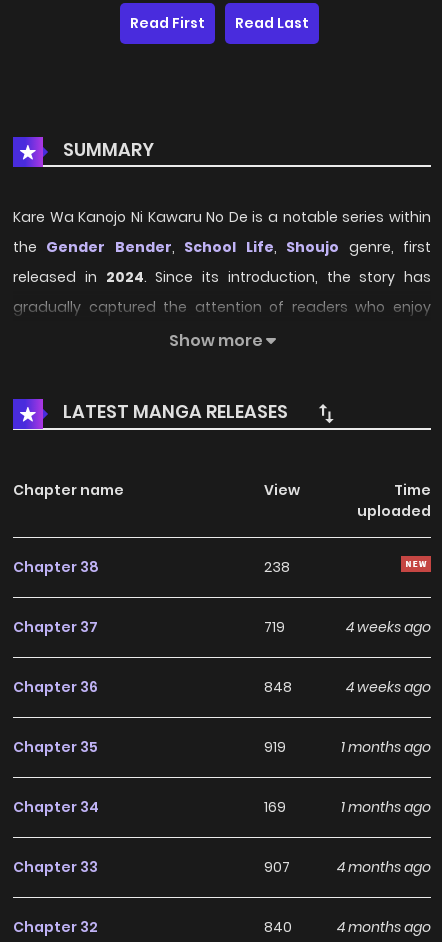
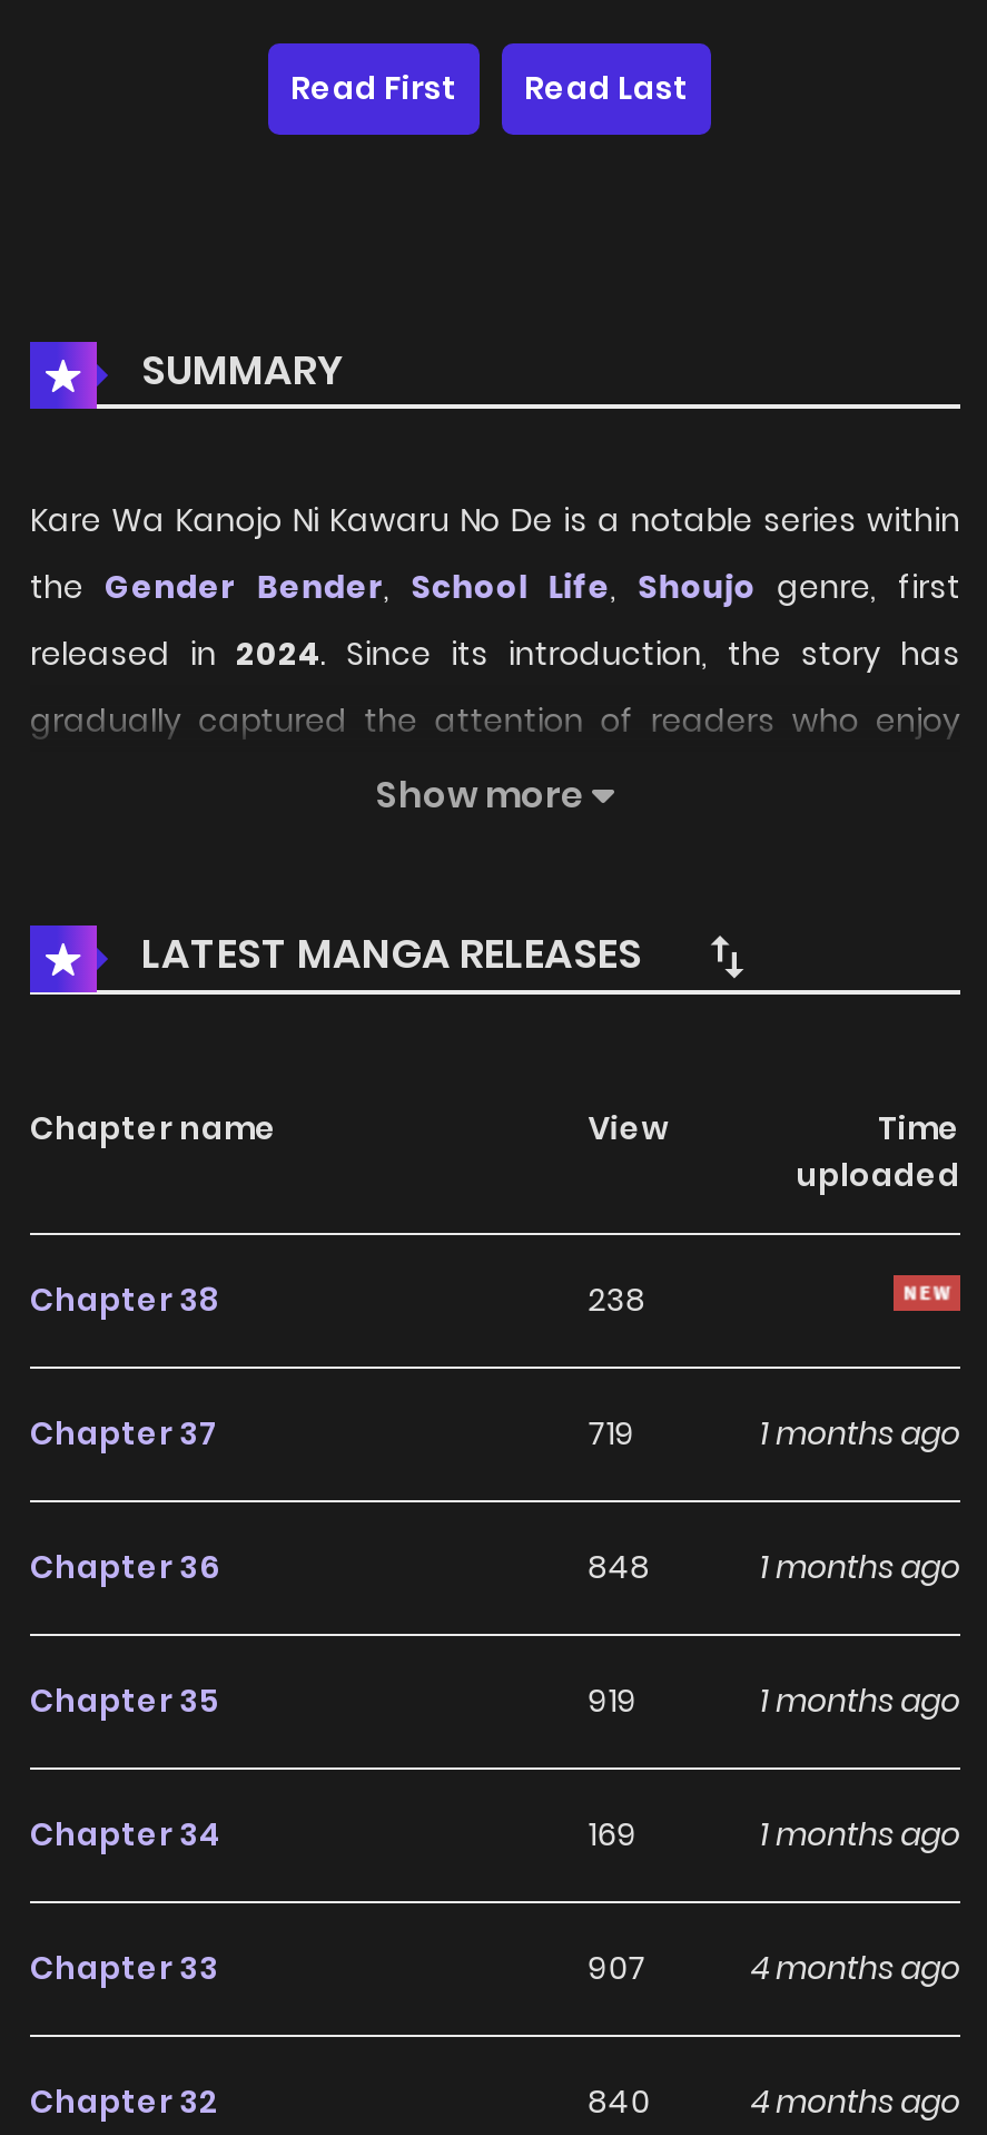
- 4 weeks ago
+ 1 months ago

- 4 weeks ago
+ 1 months ago
